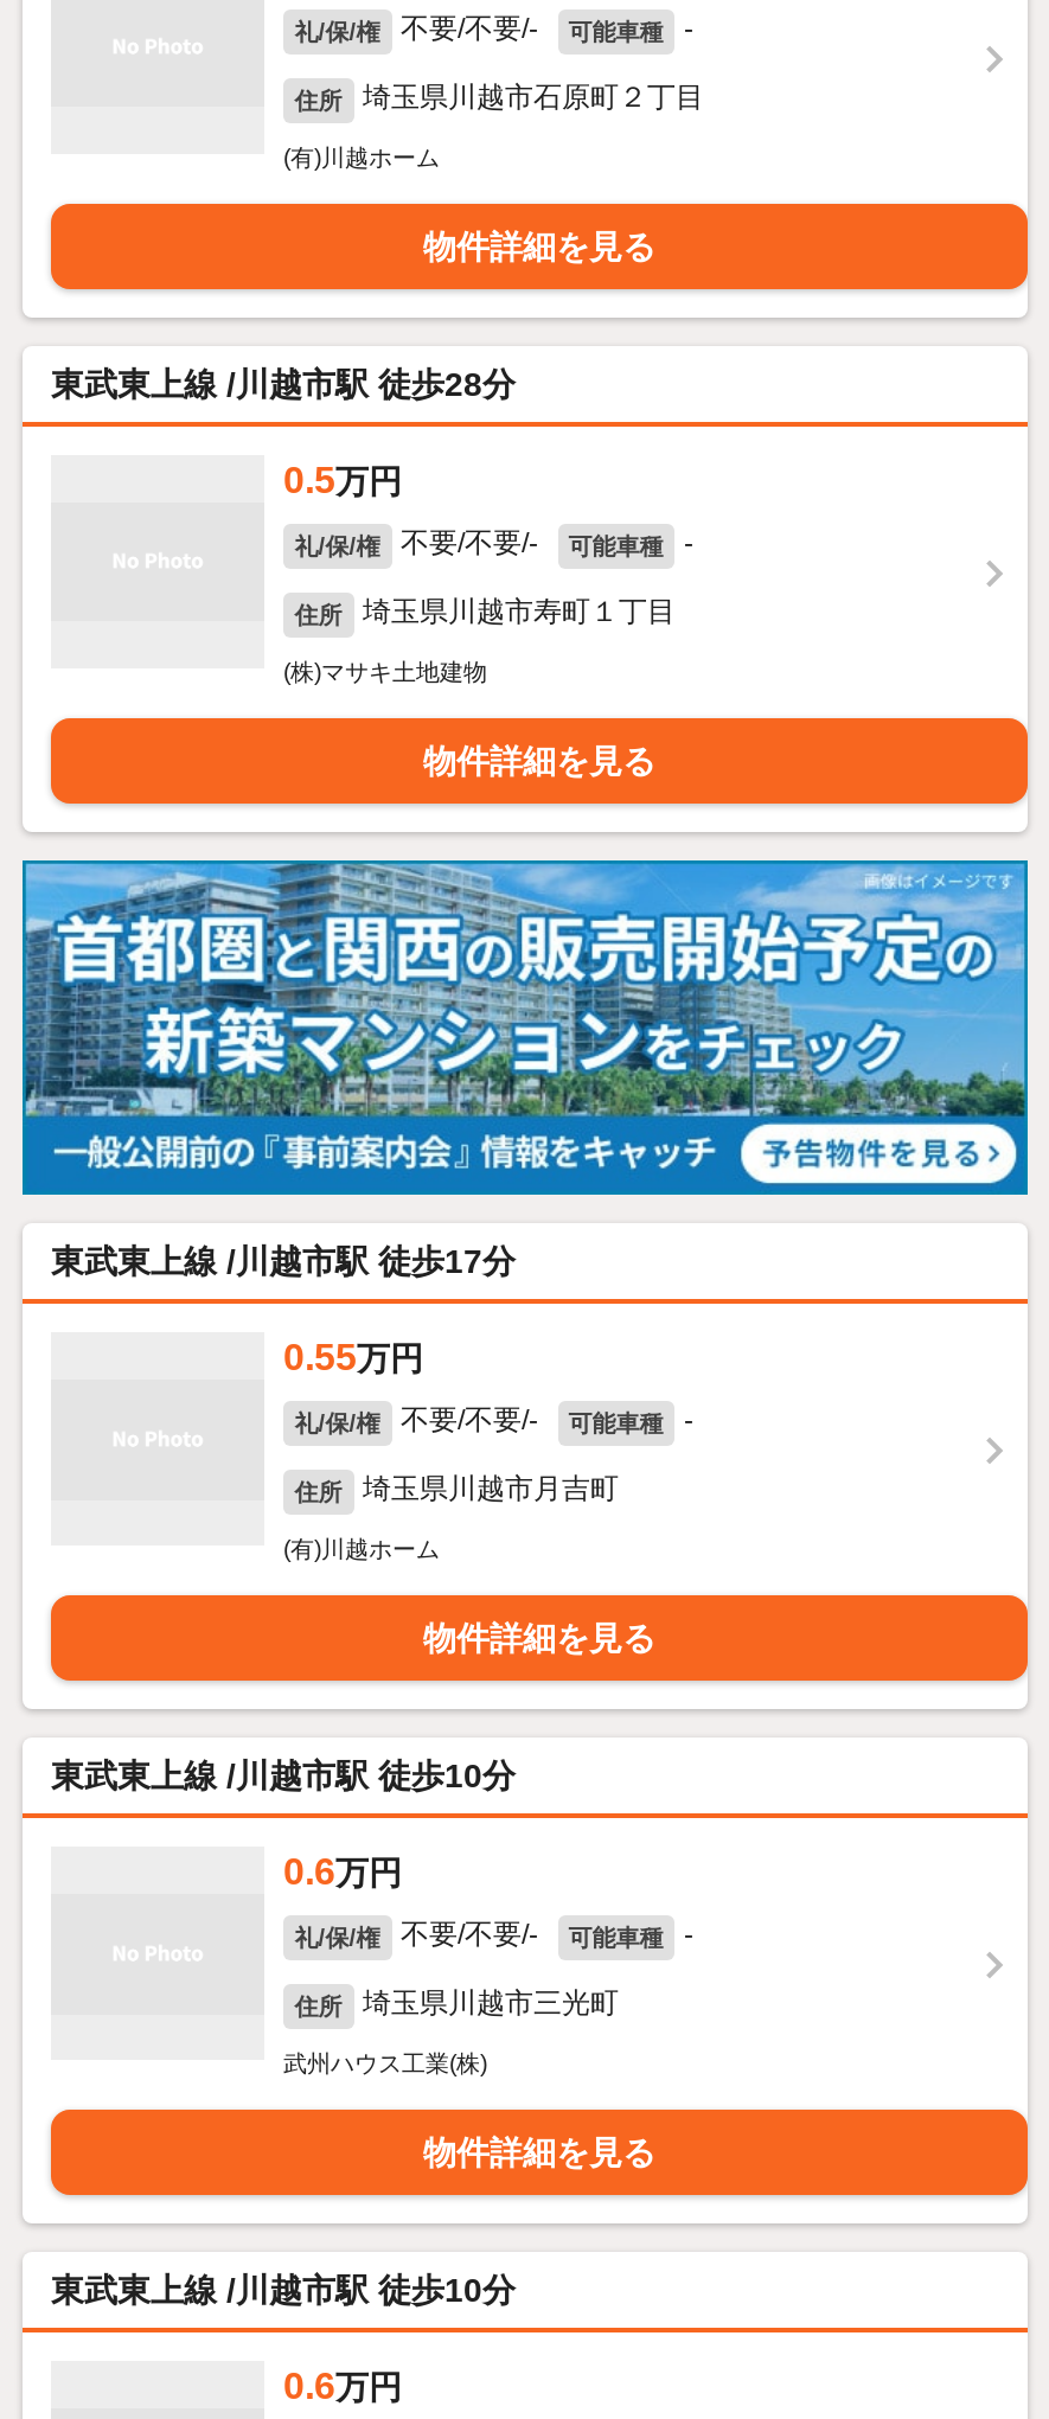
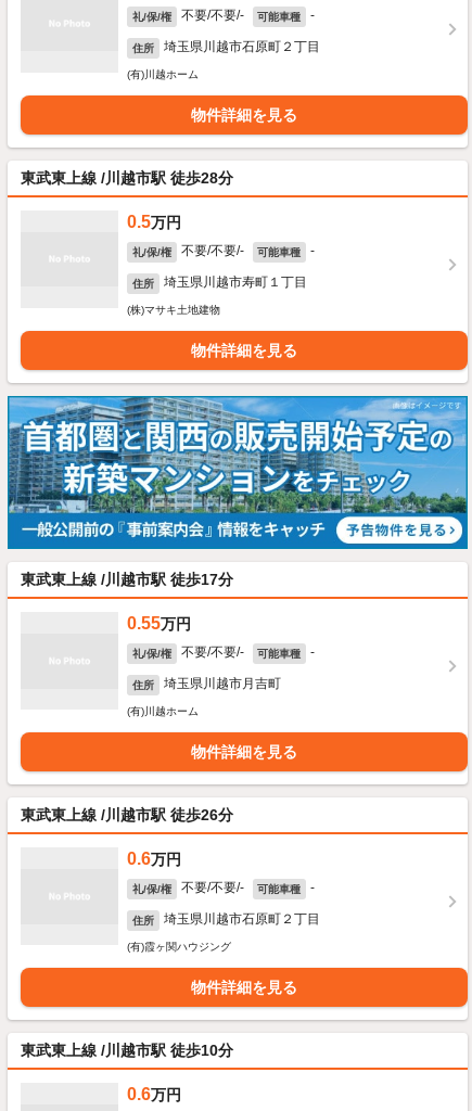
- 東武東上線 /川越市駅 徒歩10分
+ 東武東上線 /川越市駅 徒歩26分

- 埼玉県川越市三光町
+ 埼玉県川越市石原町２丁目

- 武州ハウス工業(株)
+ (有)霞ヶ関ハウジング
